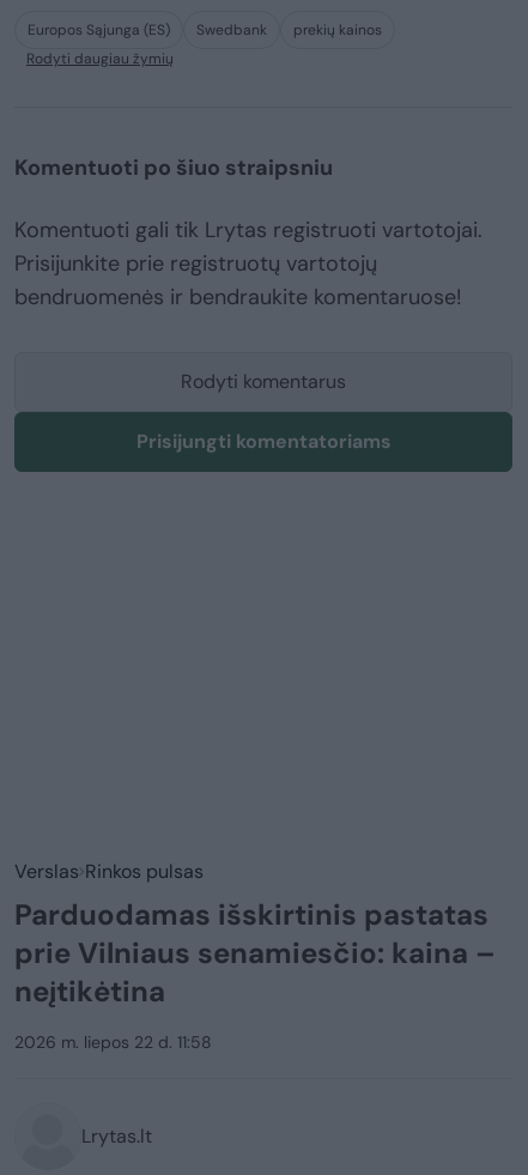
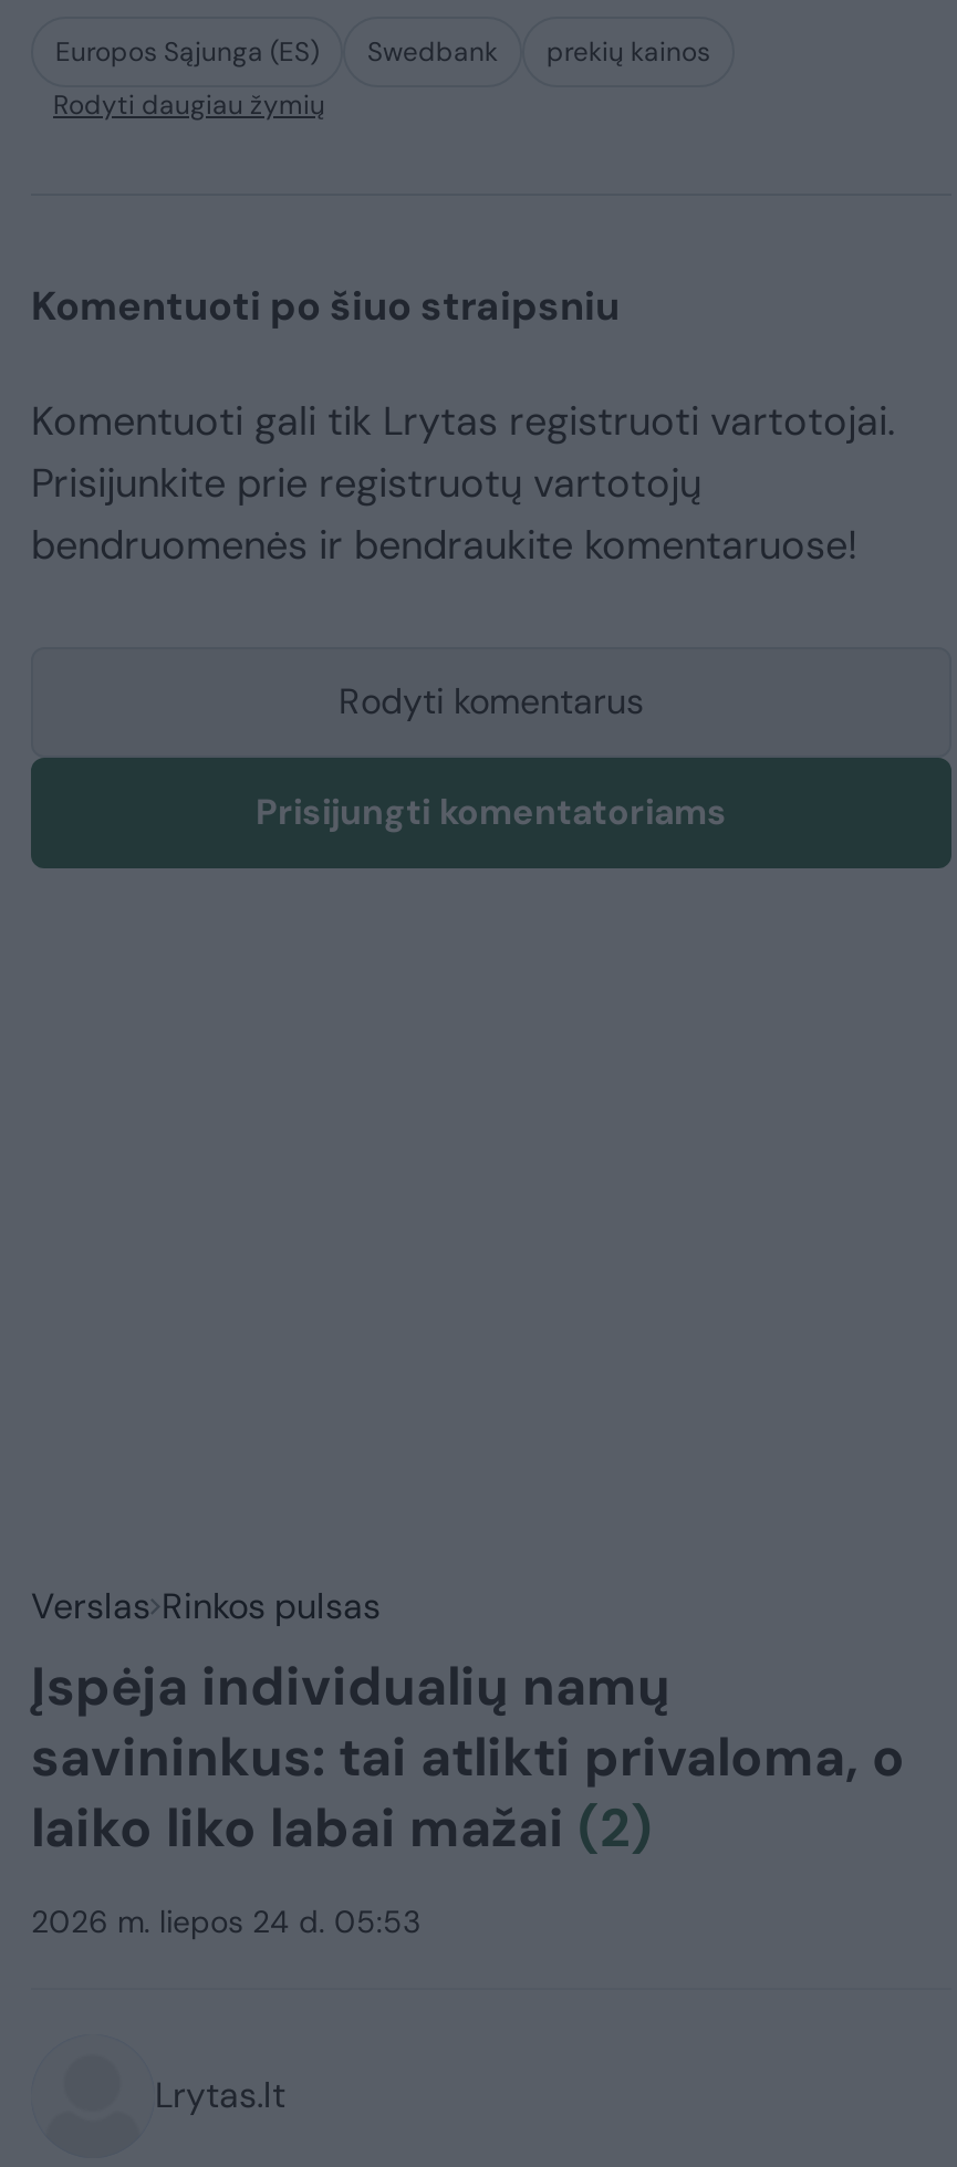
- Parduodamas išskirtinis pastatas
- prie Vilniaus senamiesčio: kaina –
- neįtikėtina
+ Įspėja individualių namų
+ savininkus: tai atlikti privaloma, o
+ laiko liko labai mažai (2)

- 2026 m. liepos 22 d. 11:58
+ 2026 m. liepos 24 d. 05:53
